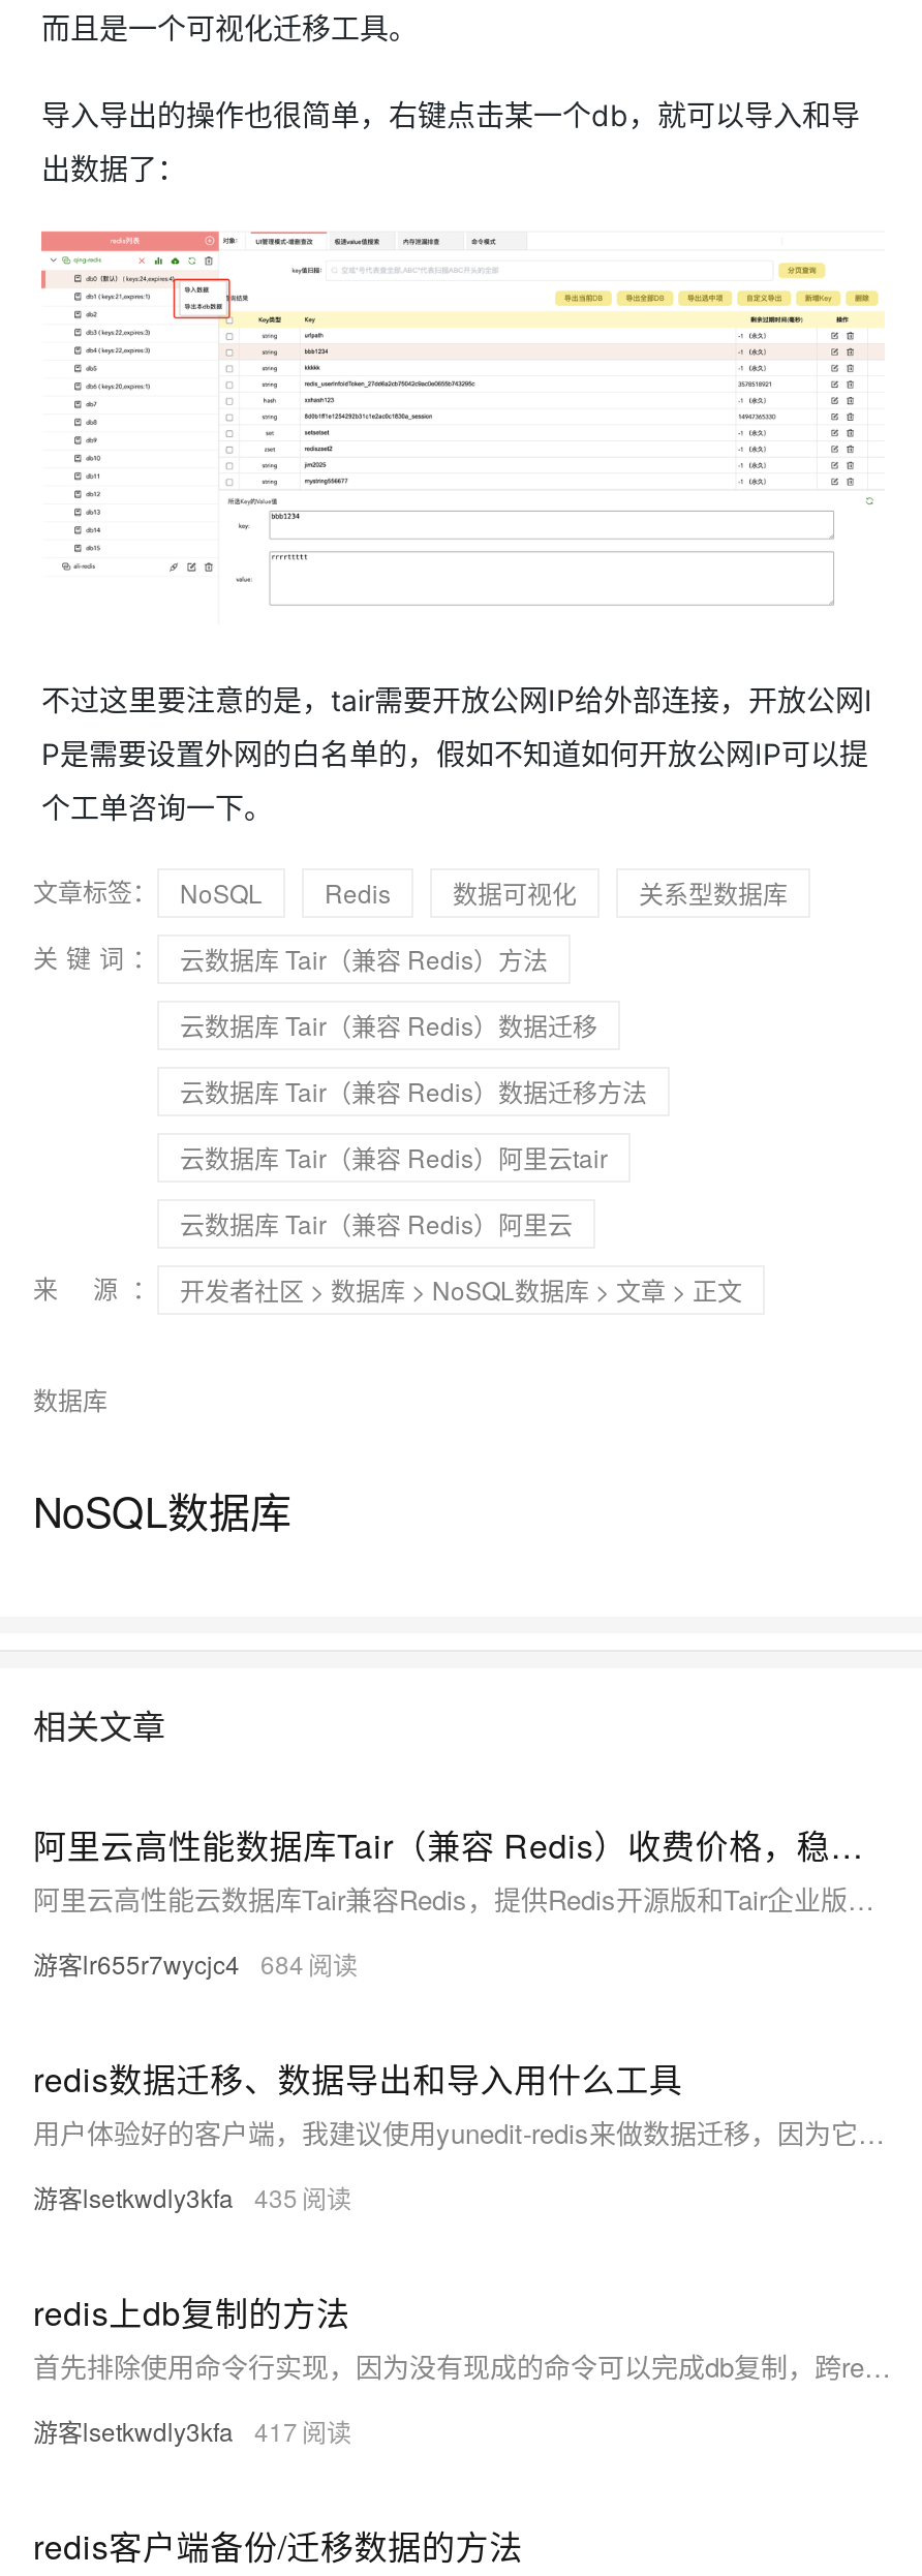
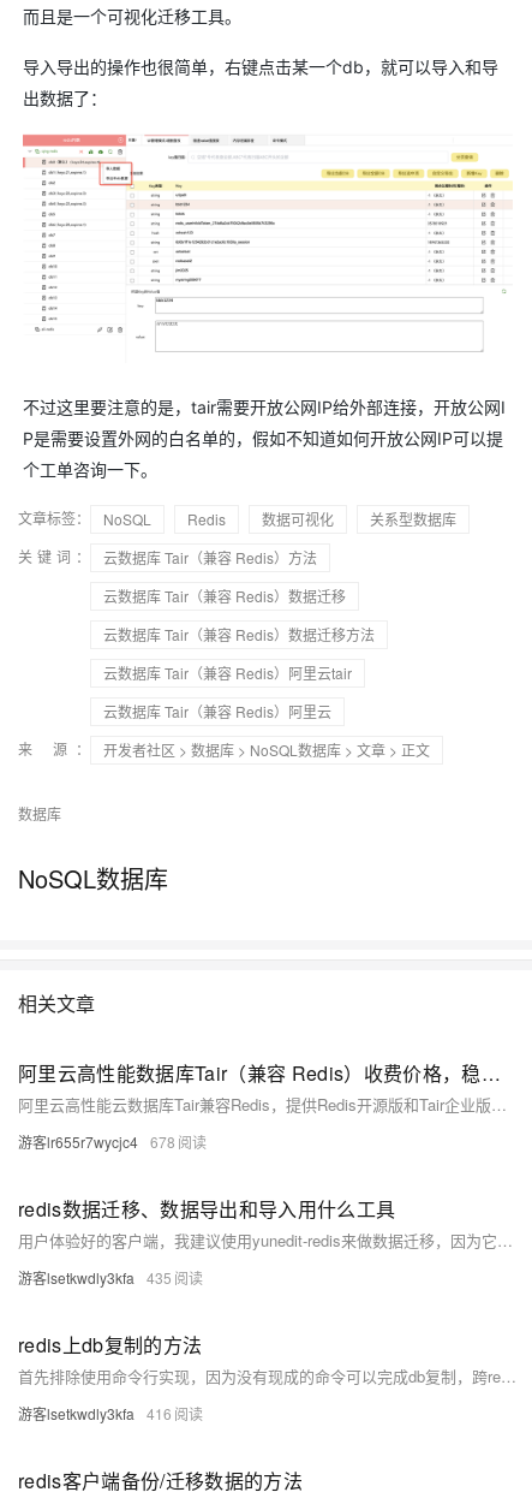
- 游客lr655r7wycjc4 684
+ 游客lr655r7wycjc4 678

- 游客lsetkwdly3kfa 417
+ 游客lsetkwdly3kfa 416
